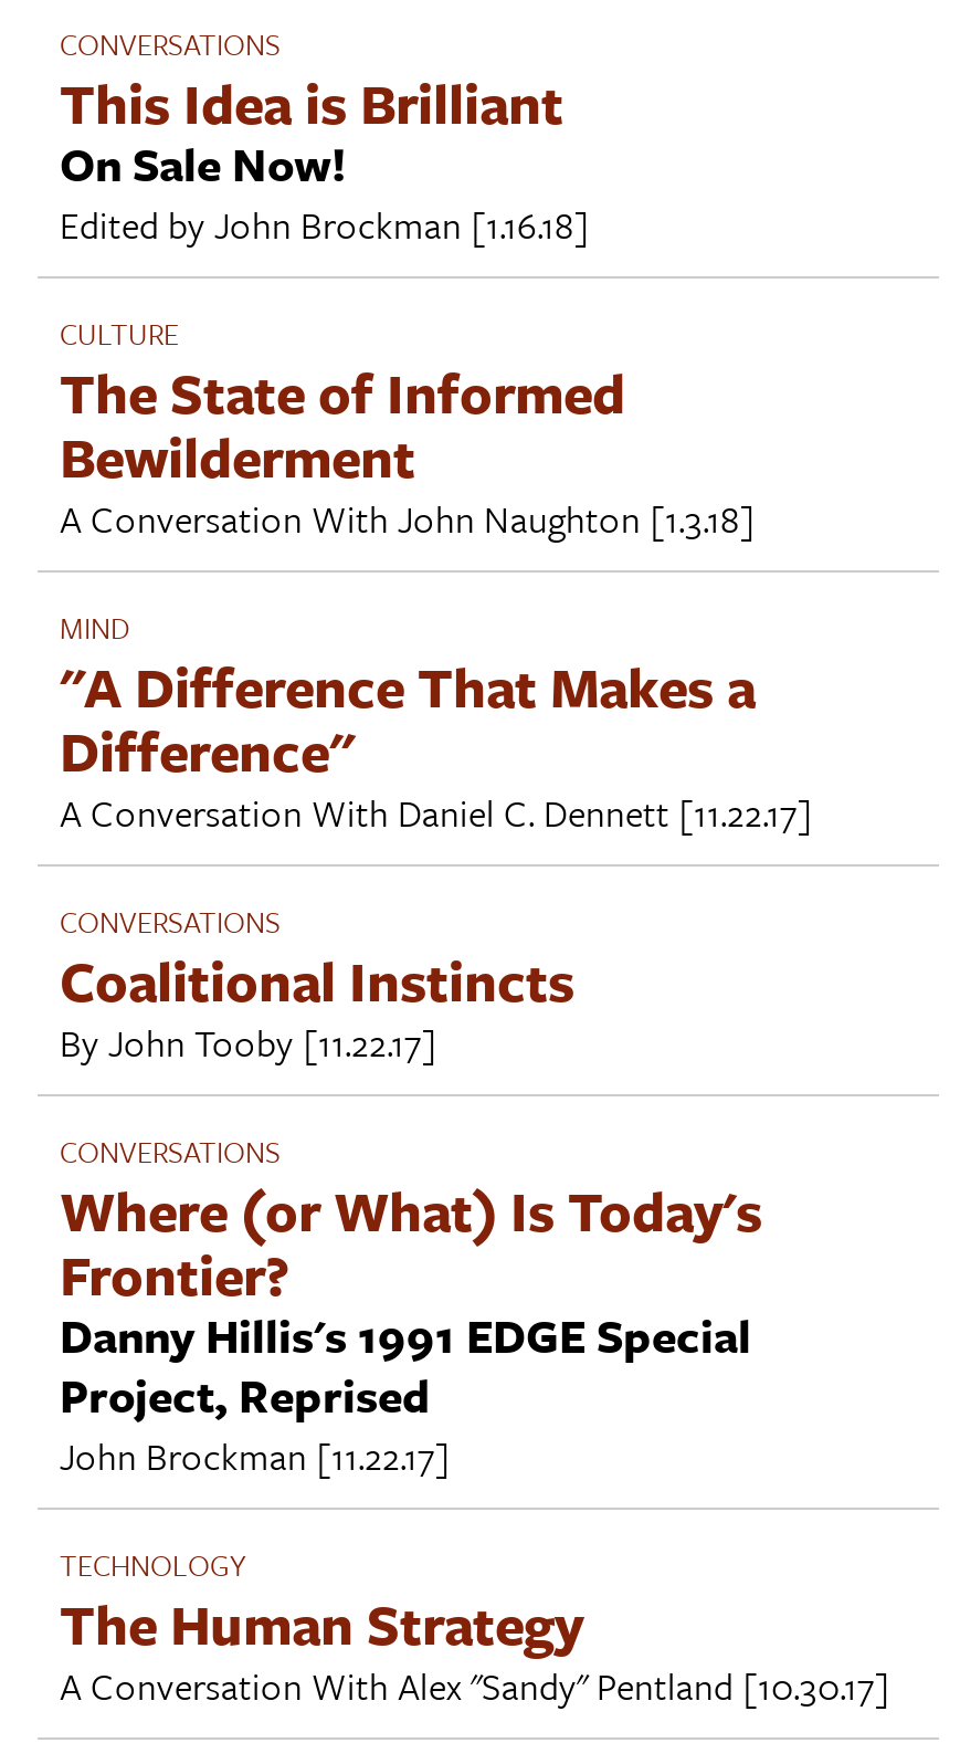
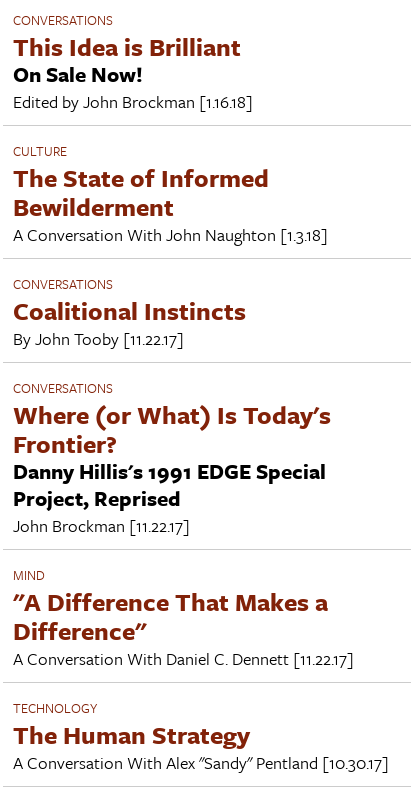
moved down: MIND | "A Difference That Makes a | Difference" | A Conversation With Daniel C. Dennett [11.22.17]

moved up: CONVERSATIONS | Coalitional Instincts | By John Tooby [11.22.17] | ... | Project, Reprised | John Brockman [11.22.17]
